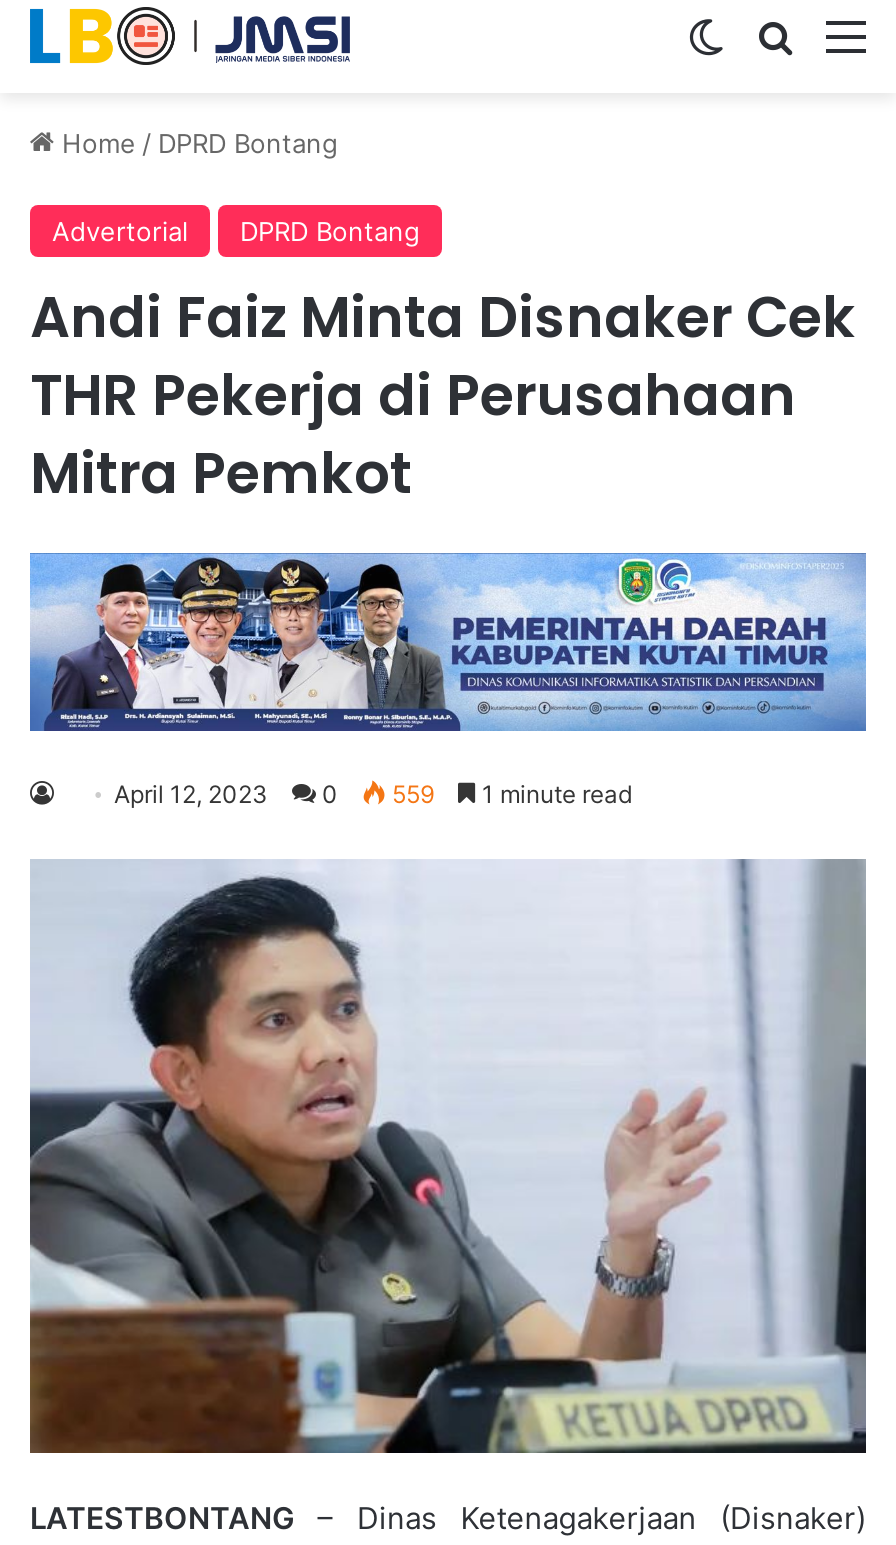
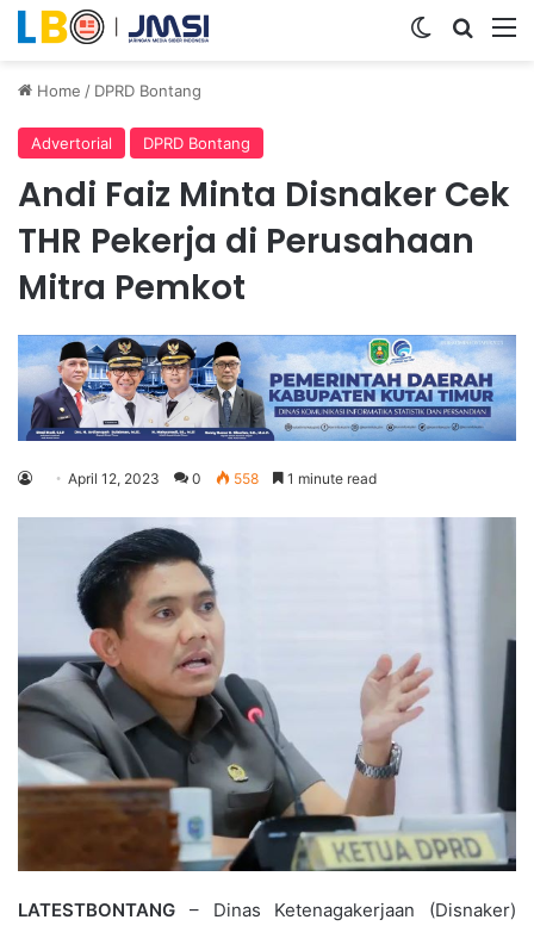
- April 12, 2023 0 559 1 minute read
+ April 12, 2023 0 558 1 minute read
